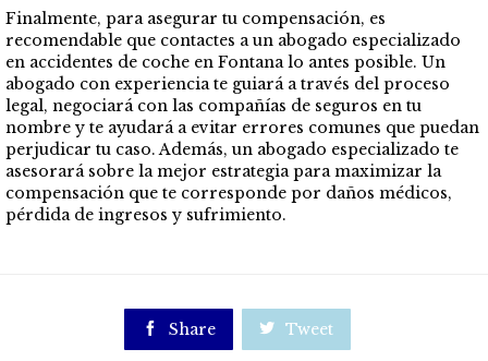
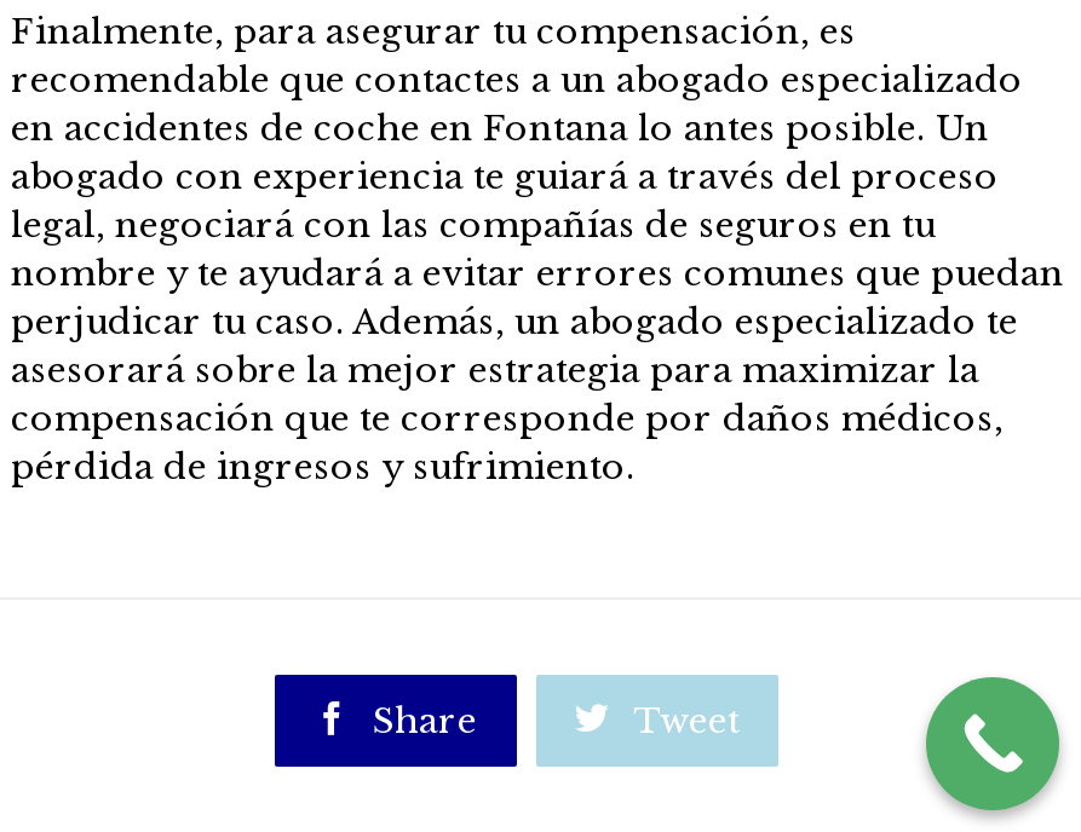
+ [image]
